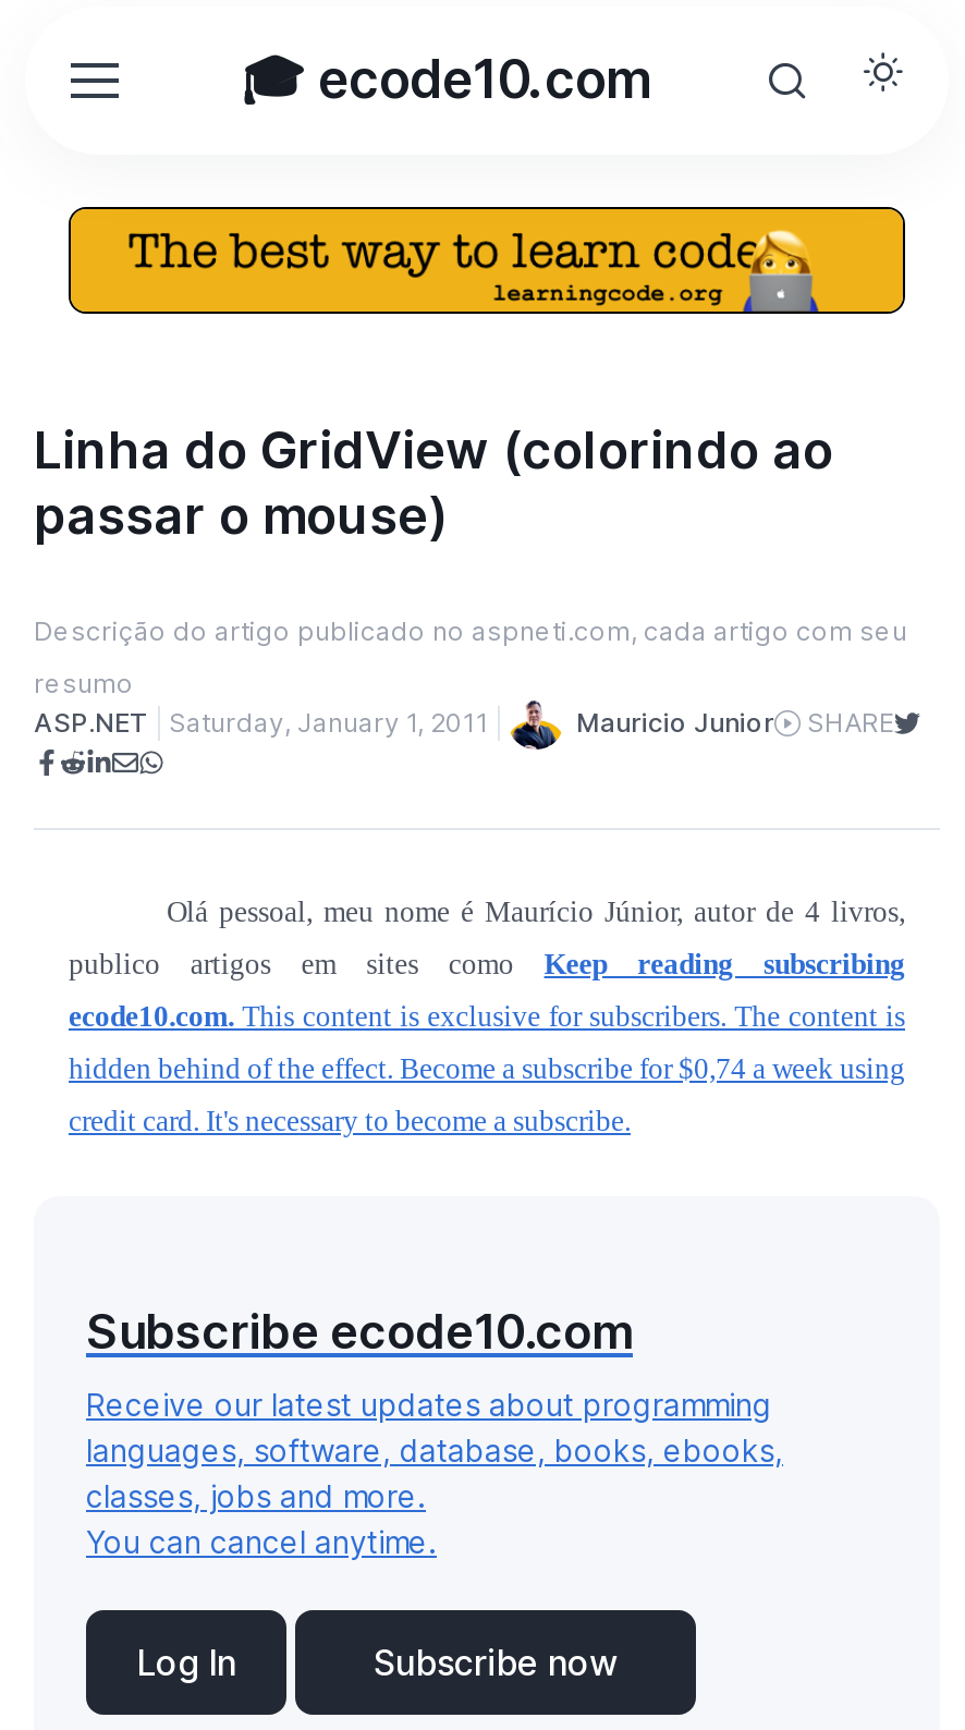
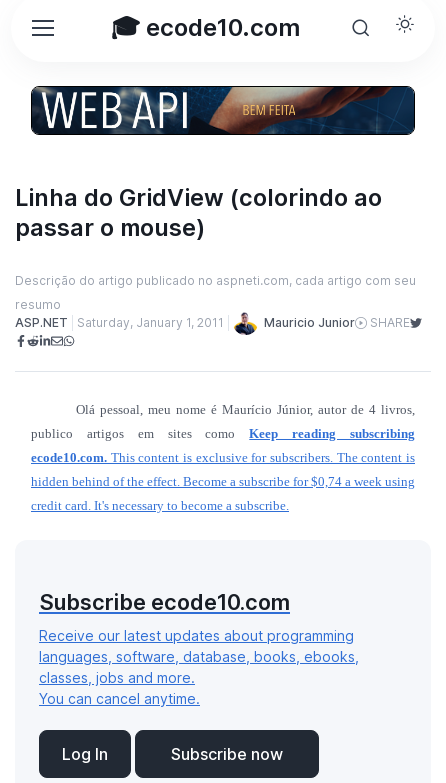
- [image]
+ [image]
